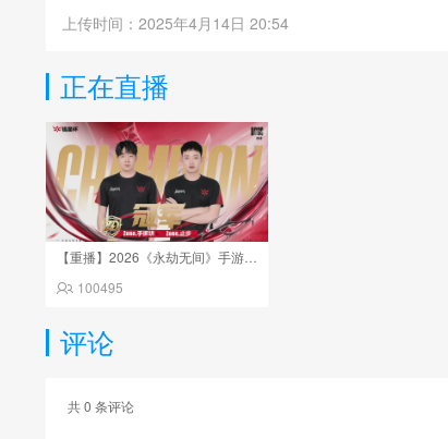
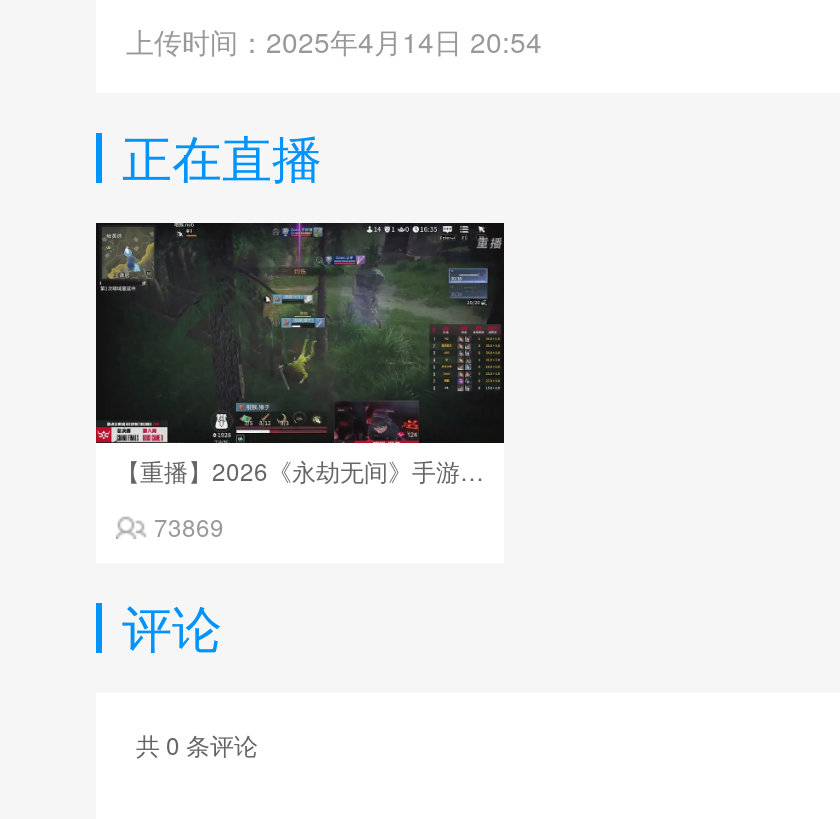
- [image]
- 100495
+ [image]
+ 73869
